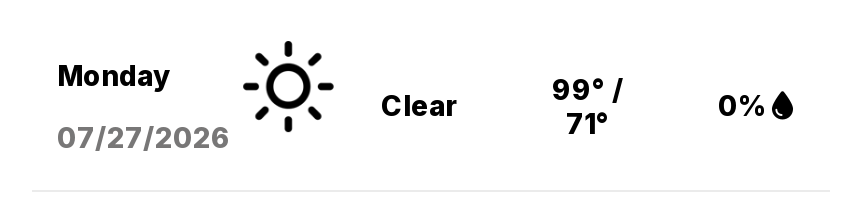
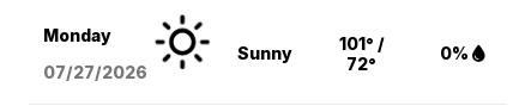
- Clear
- 99° /
- 71°
+ Sunny
+ 101° /
+ 72°
